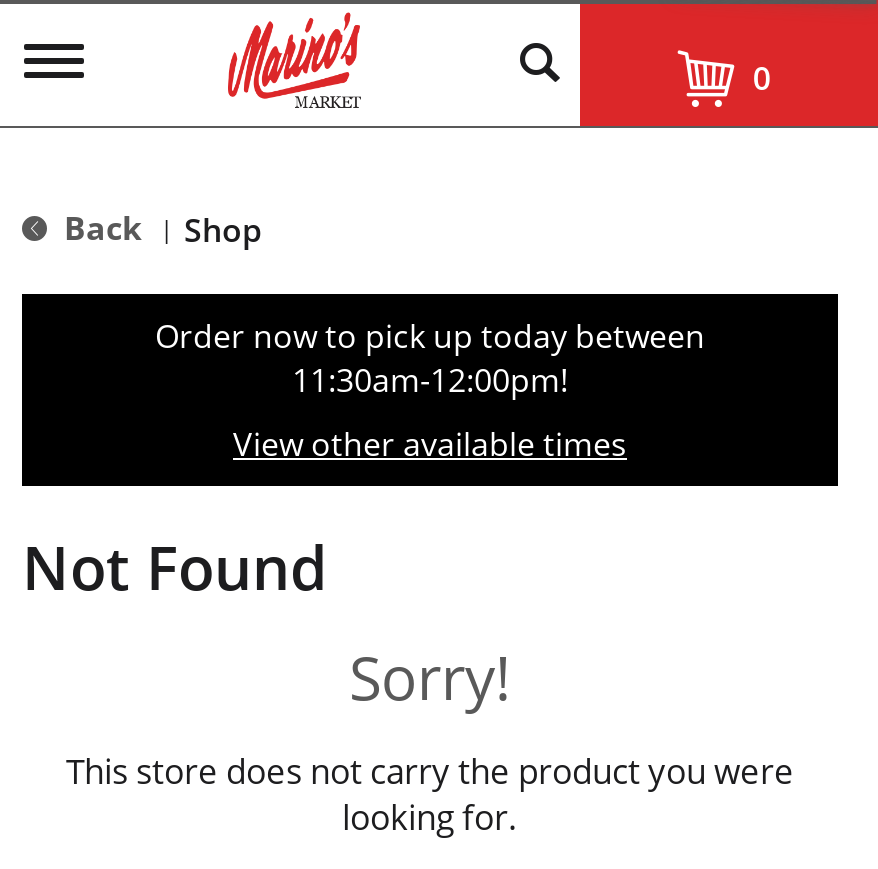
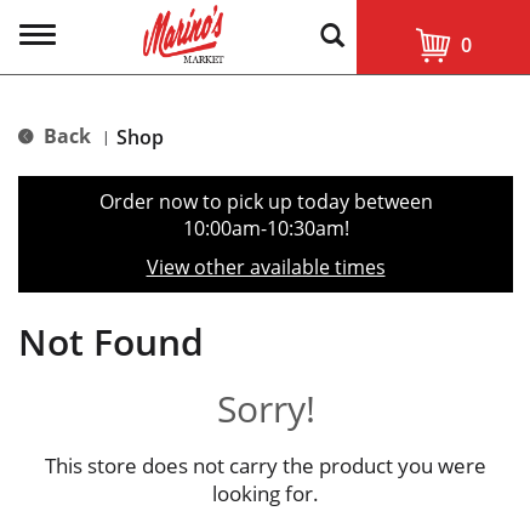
- 11:30am-12:00pm!
+ 10:00am-10:30am!
